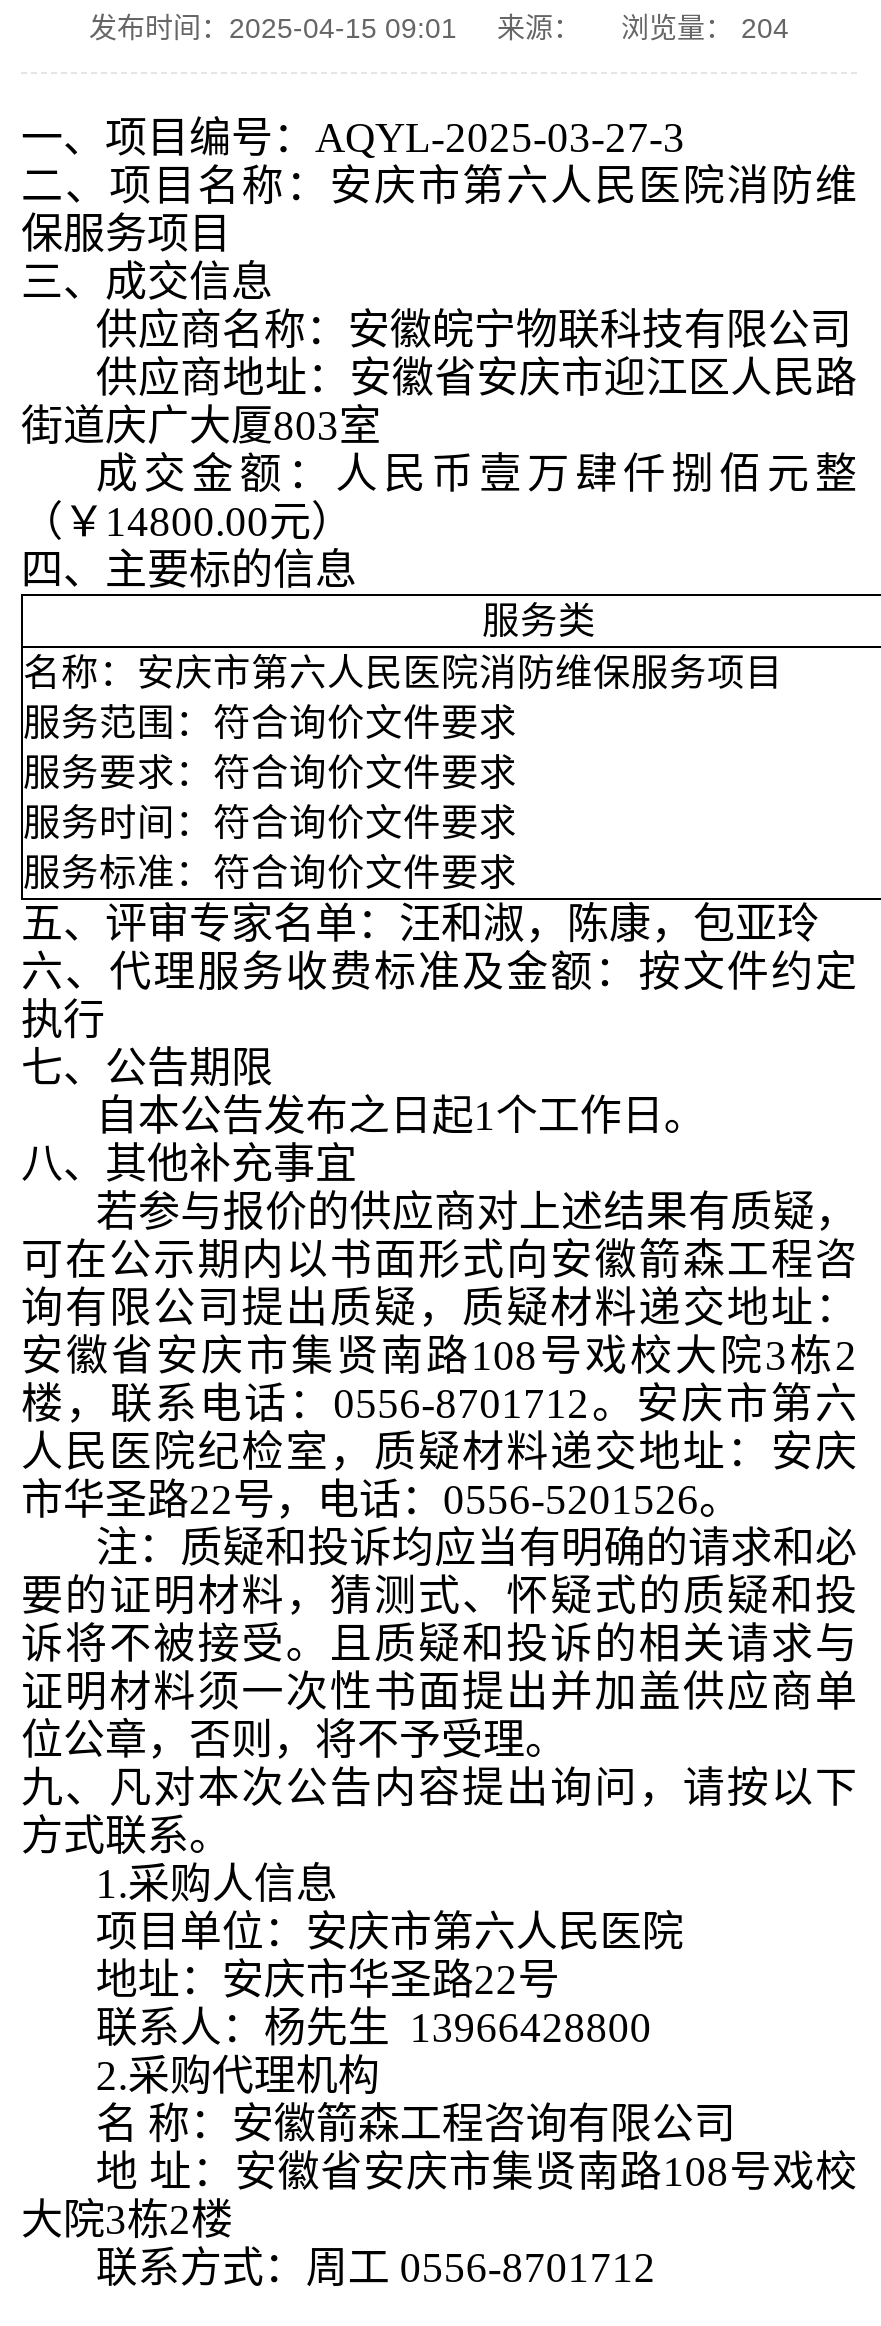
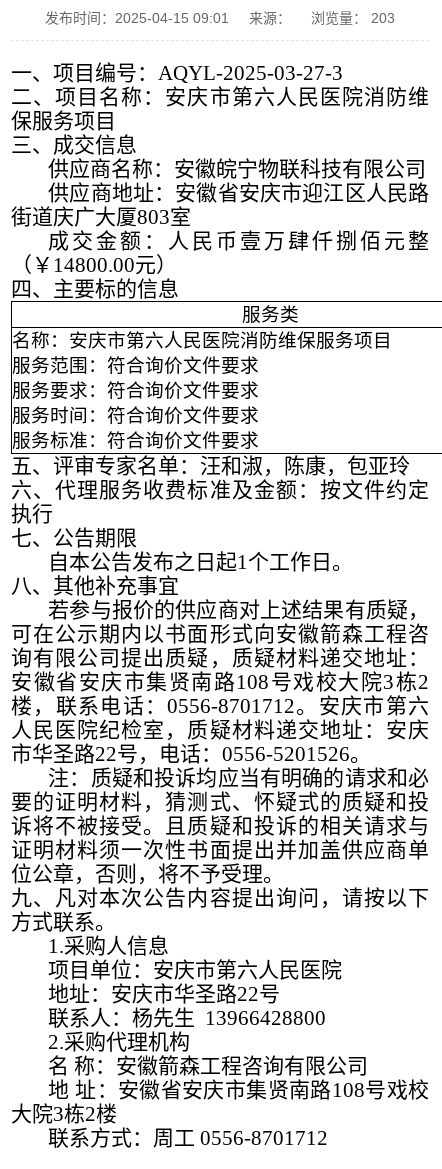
- 发布时间：2025-04-15 09:01 来源： 浏览量：204
+ 发布时间：2025-04-15 09:01 来源： 浏览量：203
